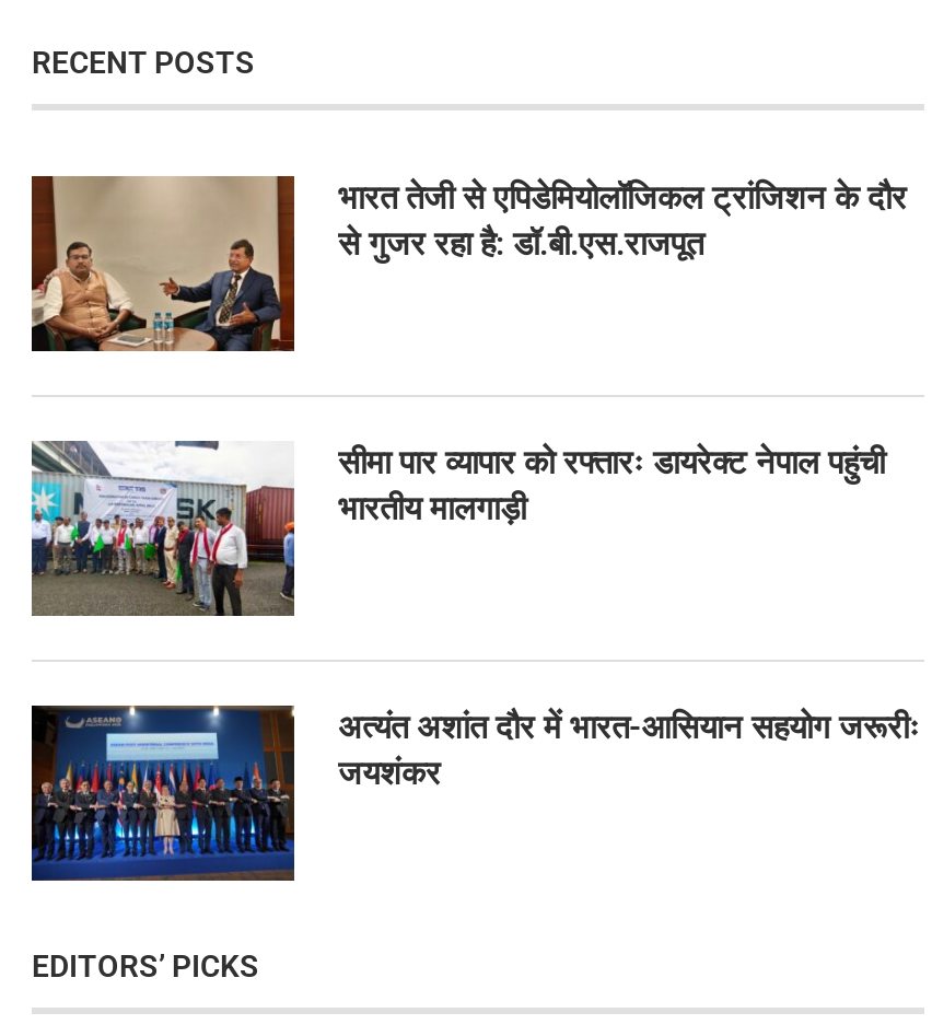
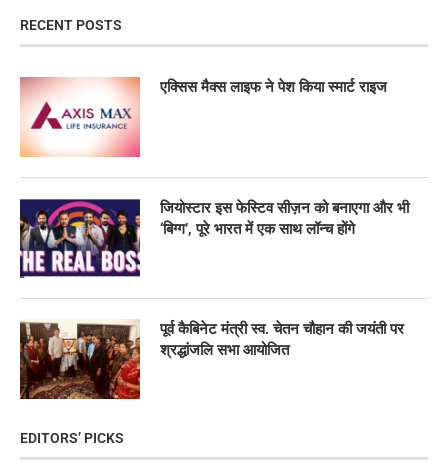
- [image]
- भारत तेजी से एपिडेमियोलॉजिकल ट्रांजिशन के दौर
- से गुजर रहा है: डॉ.बी.एस.राजपूत
+ [image]
+ एक्सिस मैक्स लाइफ ने पेश किया स्मार्ट राइज

- [image]
- सीमा पार व्यापार को रफ्तारः डायरेक्ट नेपाल पहुंची
- भारतीय मालगाड़ी
+ [image]
+ जियोस्टार इस फेस्टिव सीज़न को बनाएगा और भी
+ ‘बिग्ग’, पूरे भारत में एक साथ लॉन्च होंगे

- [image]
- अत्यंत अशांत दौर में भारत-आसियान सहयोग जरूरीः
- जयशंकर
+ [image]
+ पूर्व कैबिनेट मंत्री स्व. चेतन चौहान की जयंती पर
+ श्रद्धांजलि सभा आयोजित
